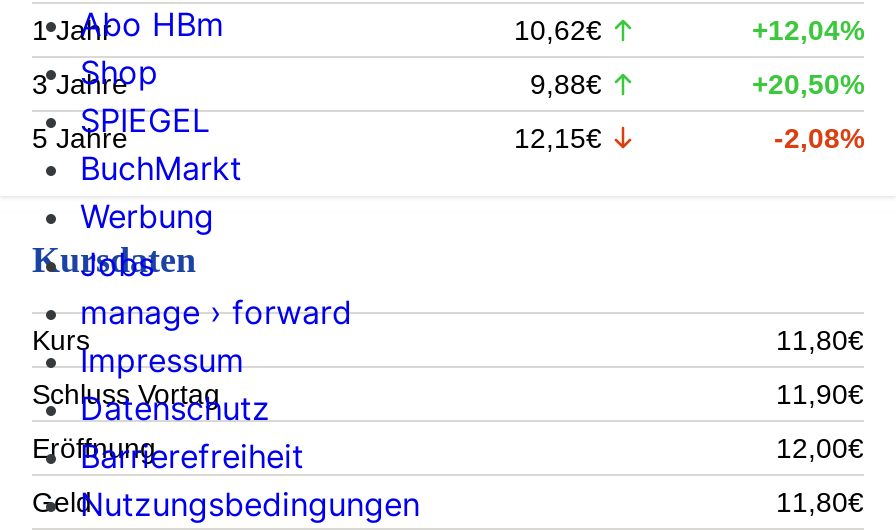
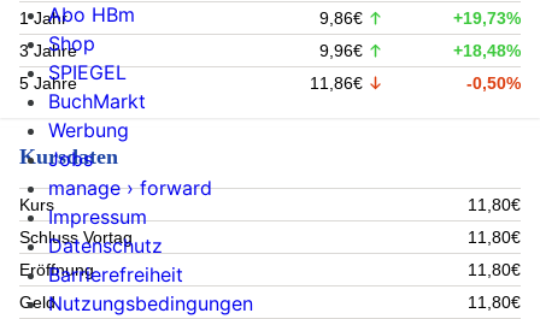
- 10,62€
+ 9,86€

- +12,04%
+ +19,73%

- 9,88€
+ 9,96€

- +20,50%
+ +18,48%

- 12,15€
+ 11,86€

- -2,08%
+ -0,50%

- 11,90€
+ 11,80€

- 12,00€
+ 11,80€
